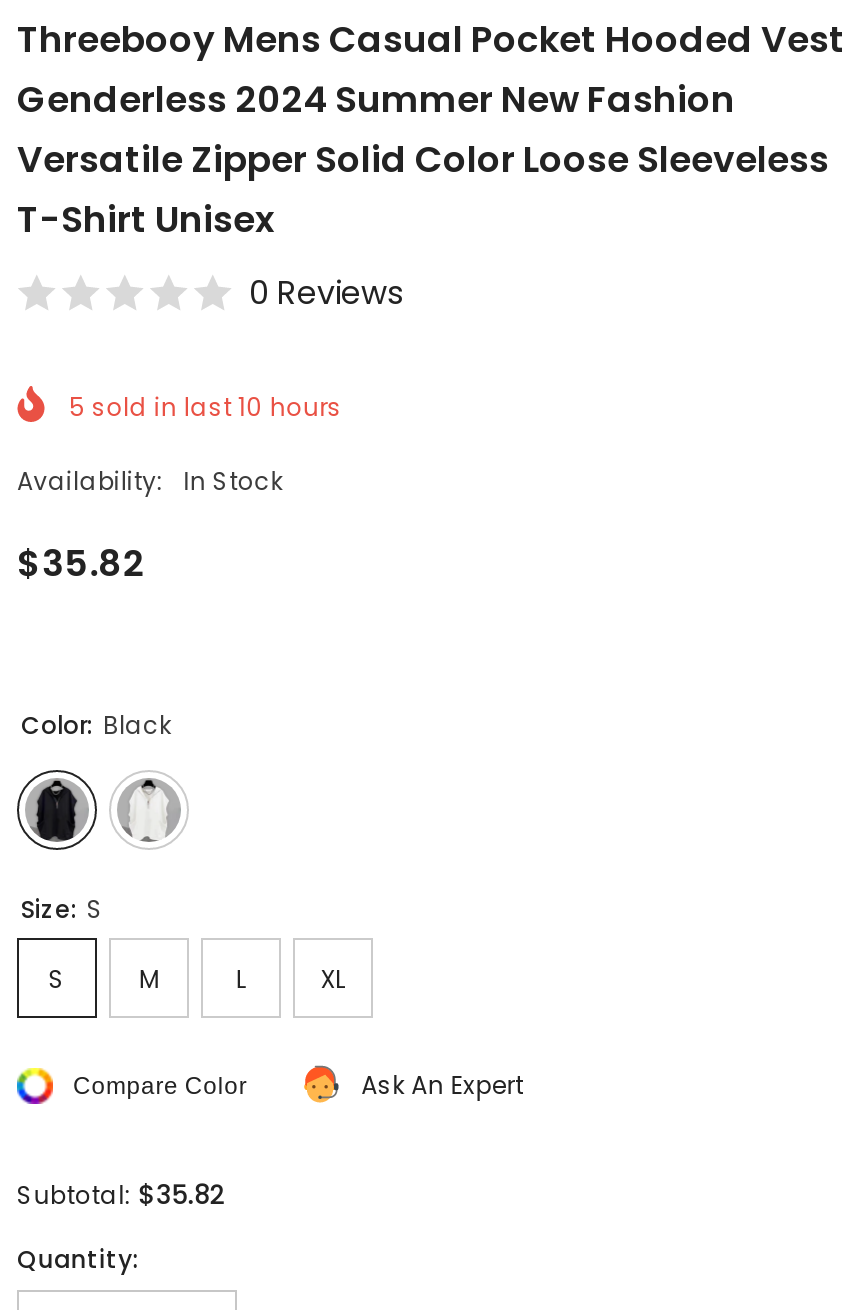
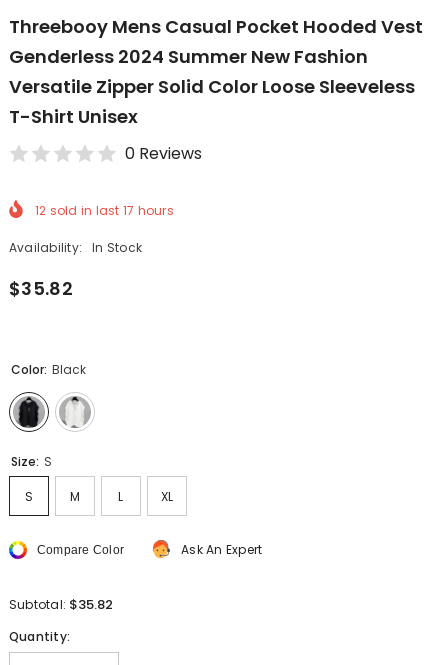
- 5 sold in last 10 hours
+ 12 sold in last 17 hours
